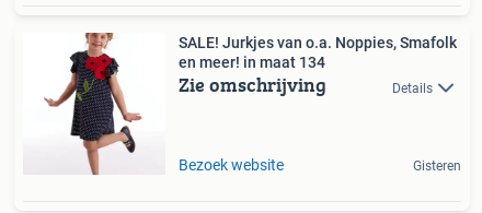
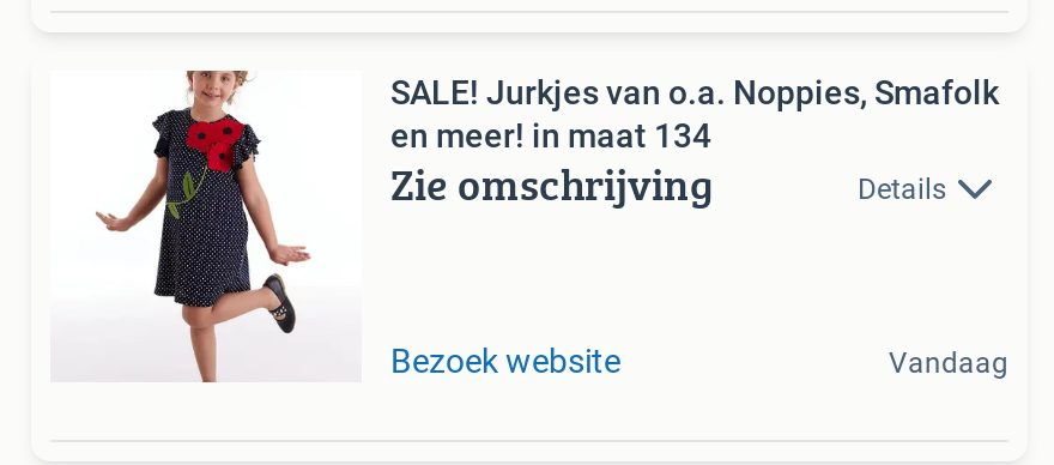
- Gisteren
+ Vandaag
